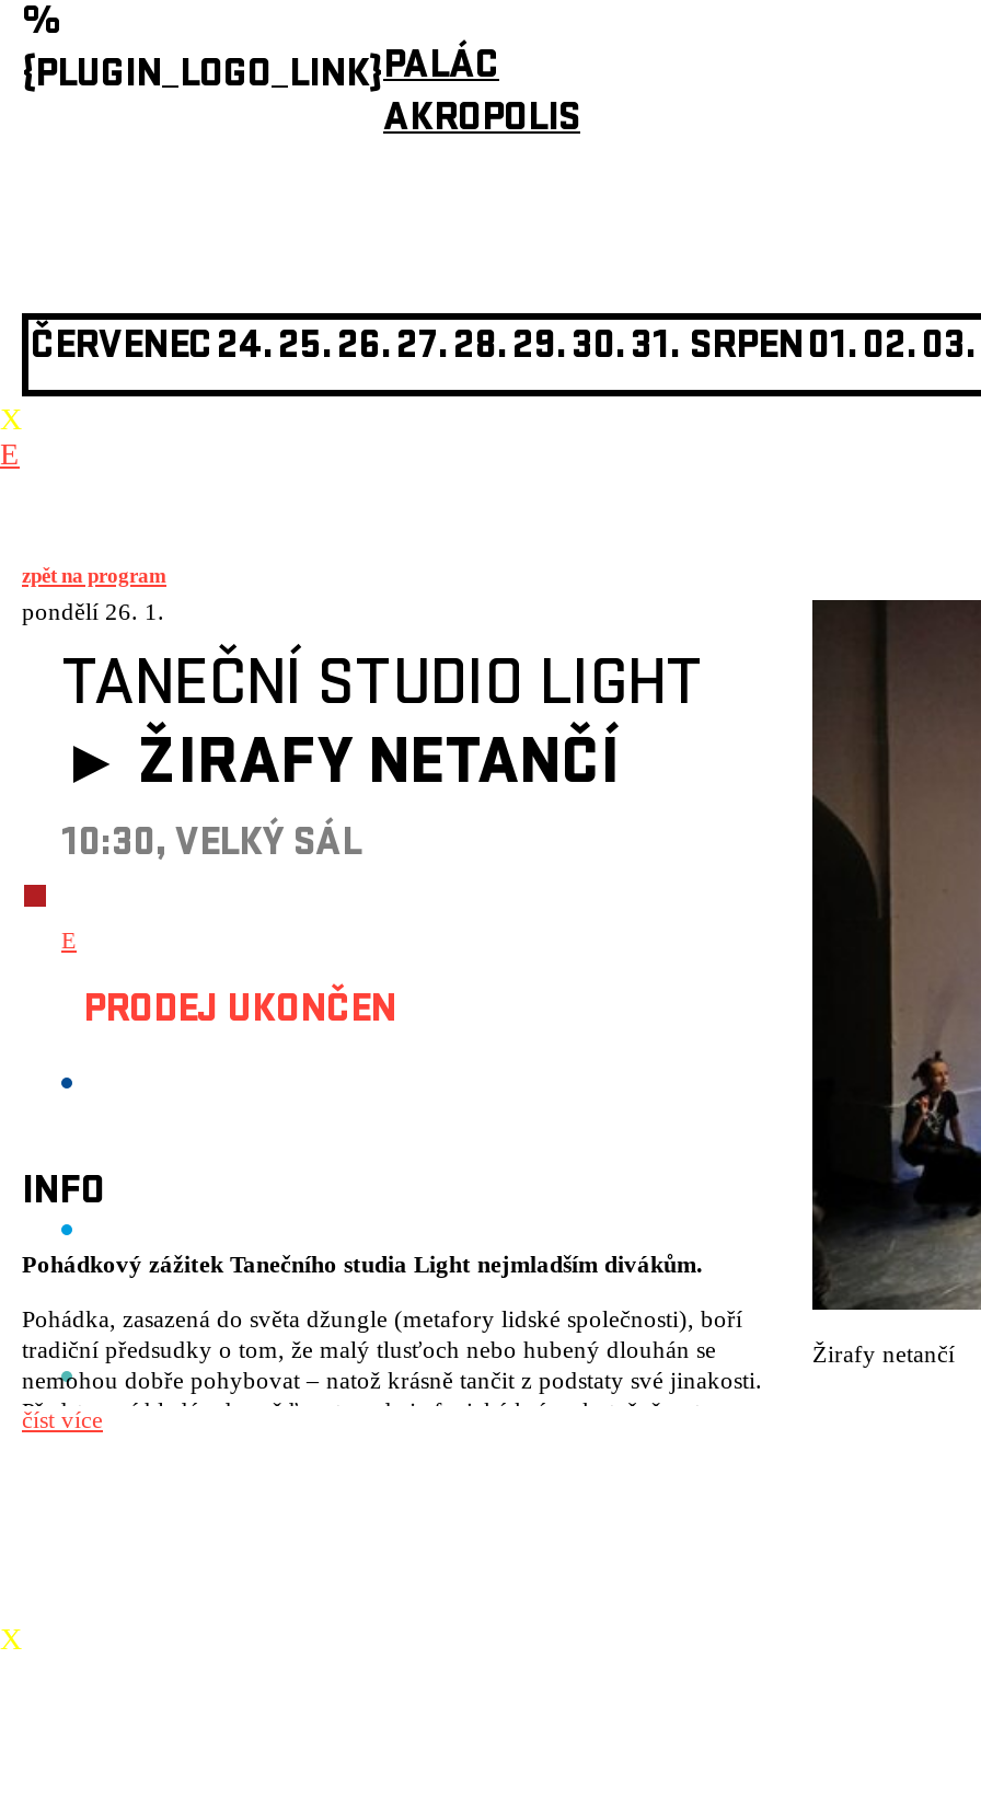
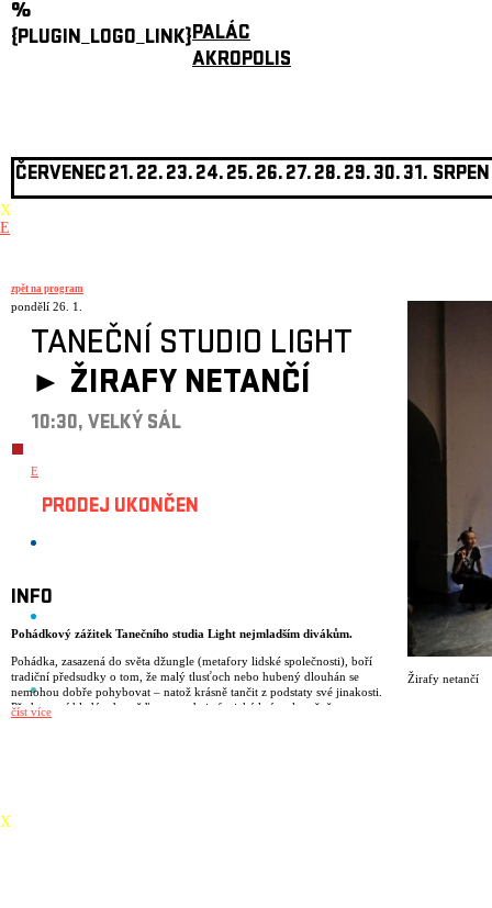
- ČERVENEC 24. 25. 26. 27. 28. 29. 30. 31. SRPEN 01. 02. 03.
+ ČERVENEC 21. 22. 23. 24. 25. 26. 27. 28. 29. 30. 31. SRPEN
